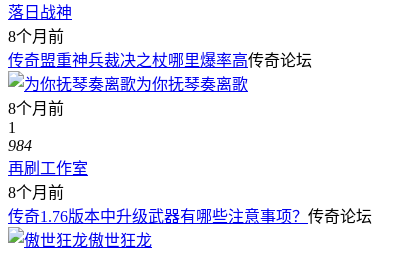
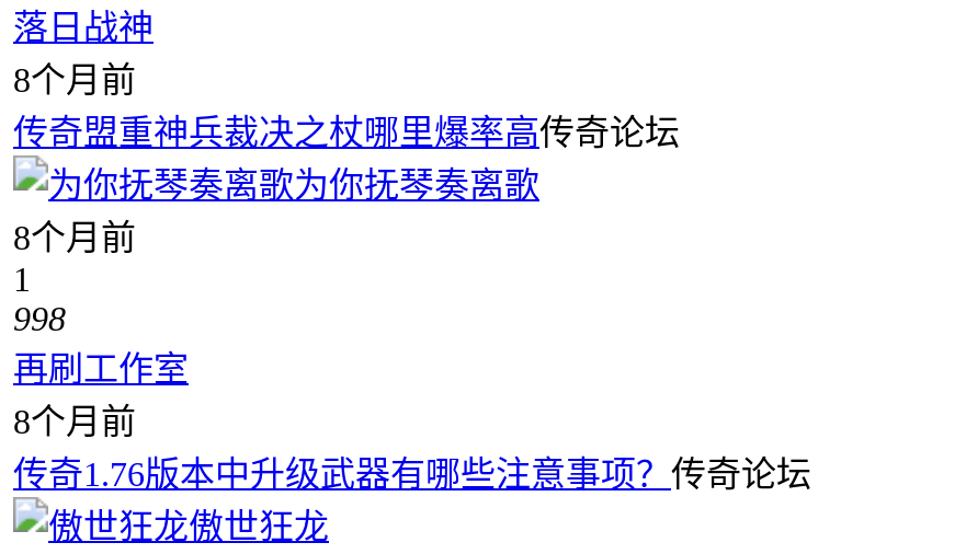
- 984
+ 998
